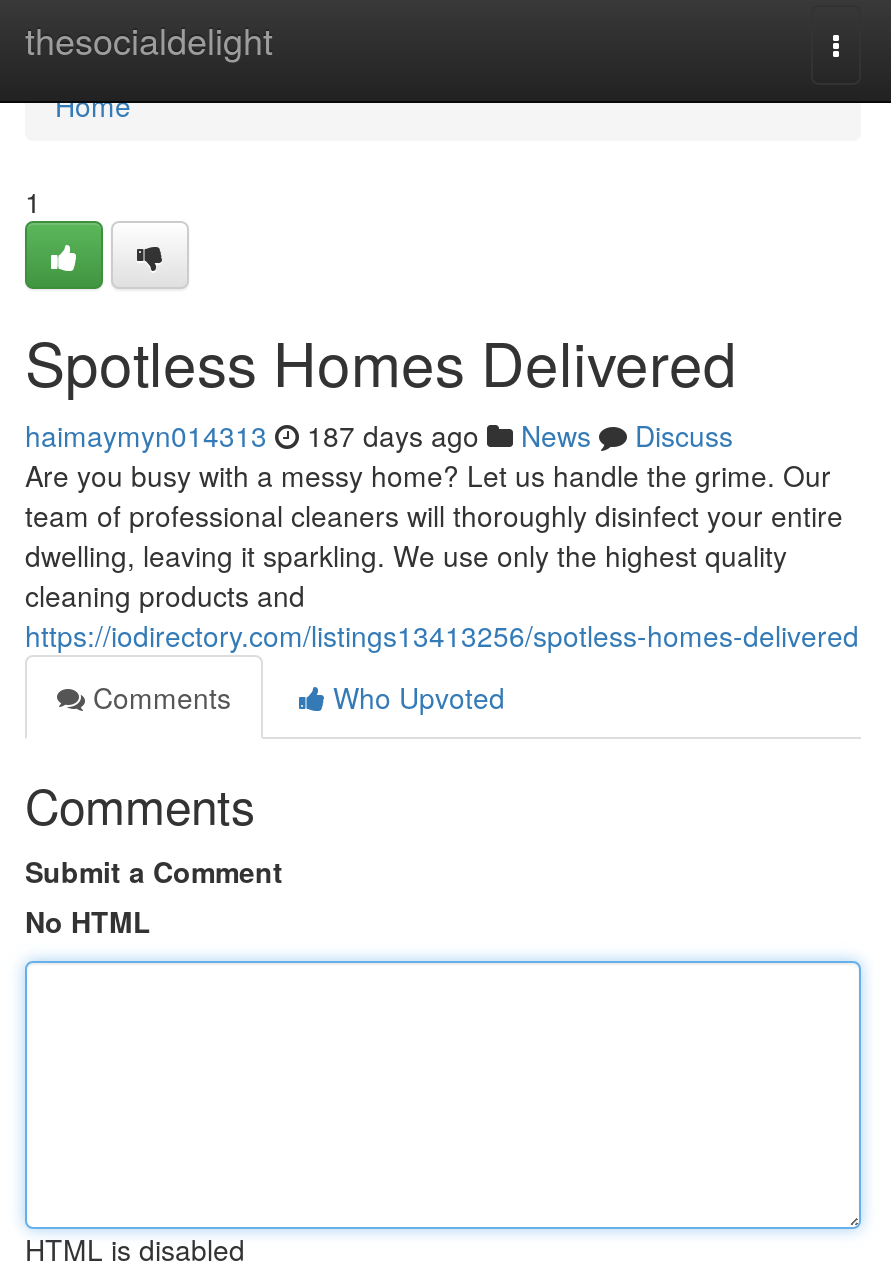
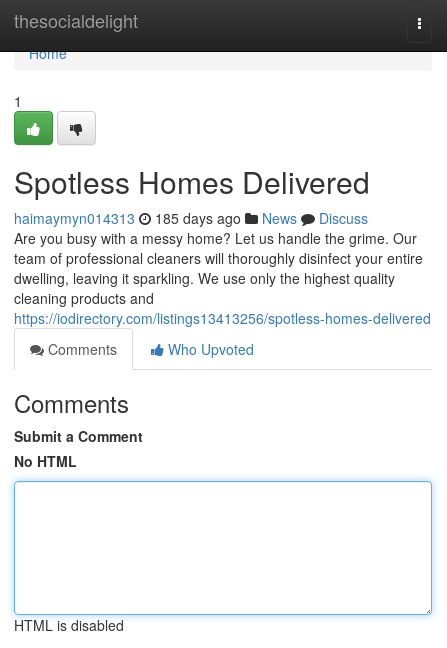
- haimaymyn014313 187 days ago News Discuss
+ haimaymyn014313 185 days ago News Discuss
